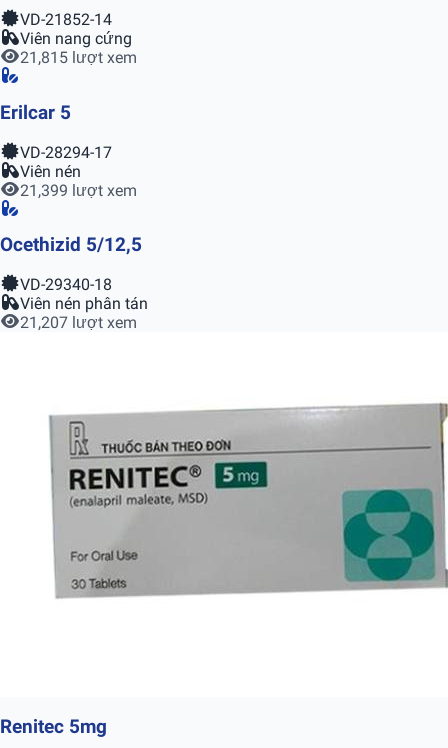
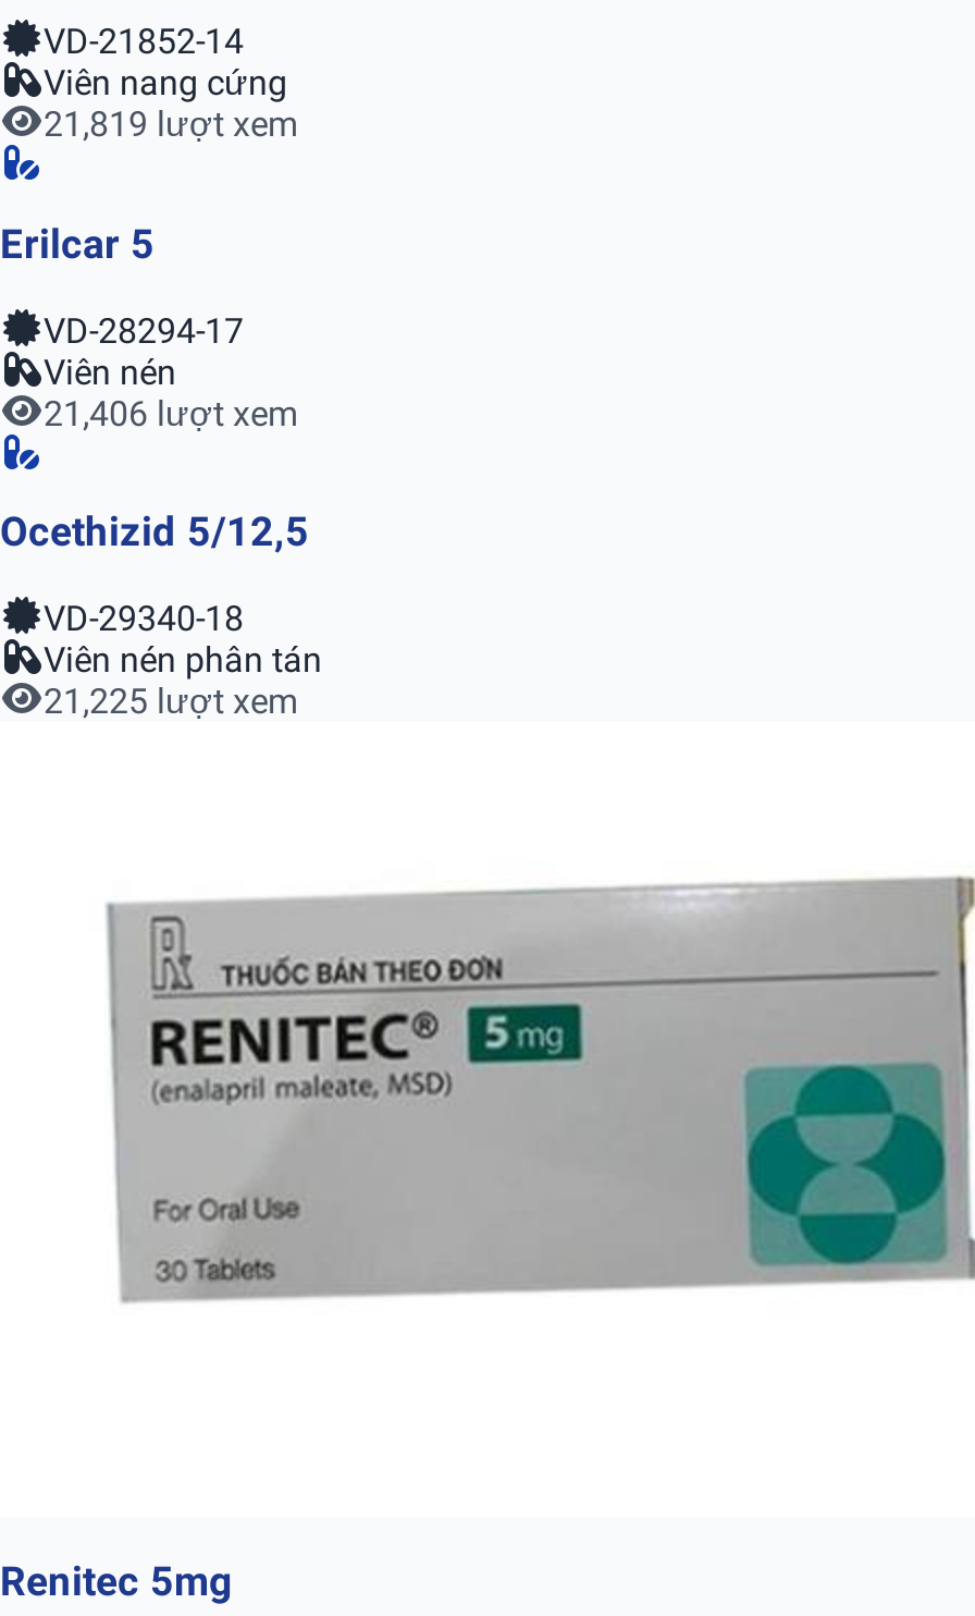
- 21,815 lượt xem
+ 21,819 lượt xem

- 21,399 lượt xem
+ 21,406 lượt xem

- 21,207 lượt xem
+ 21,225 lượt xem
